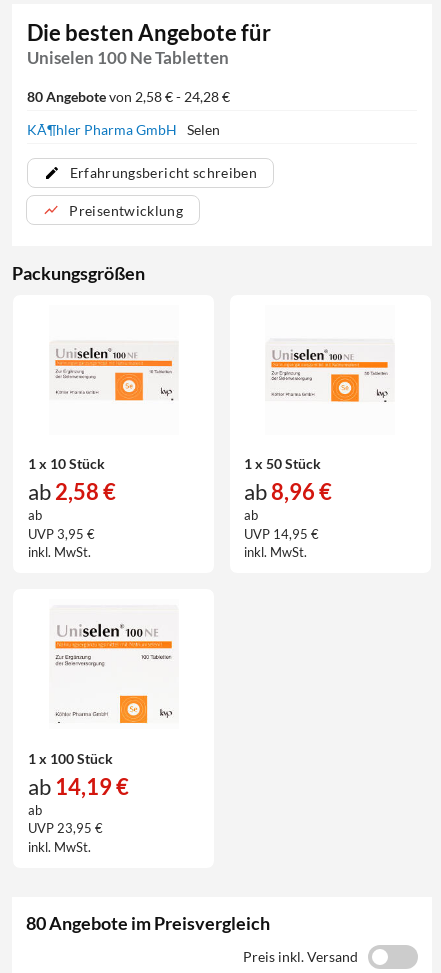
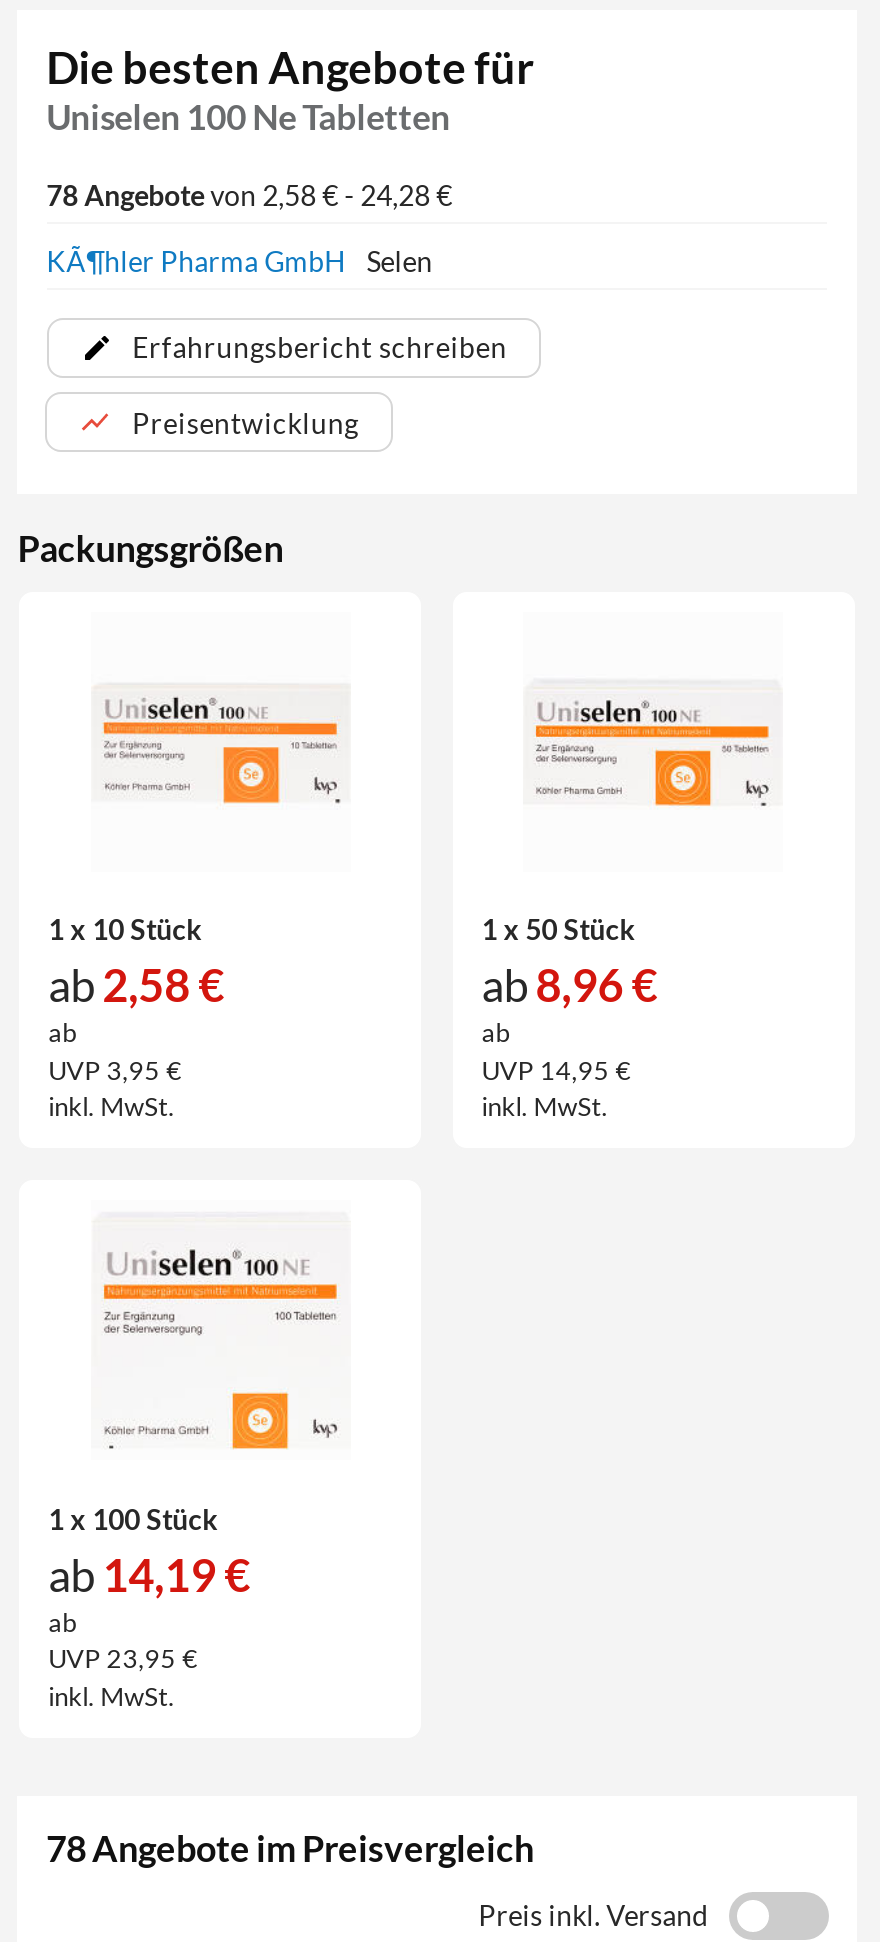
- 80 Angebote von 2,58 € - 24,28 €
+ 78 Angebote von 2,58 € - 24,28 €

- 80 Angebote im Preisvergleich
+ 78 Angebote im Preisvergleich
